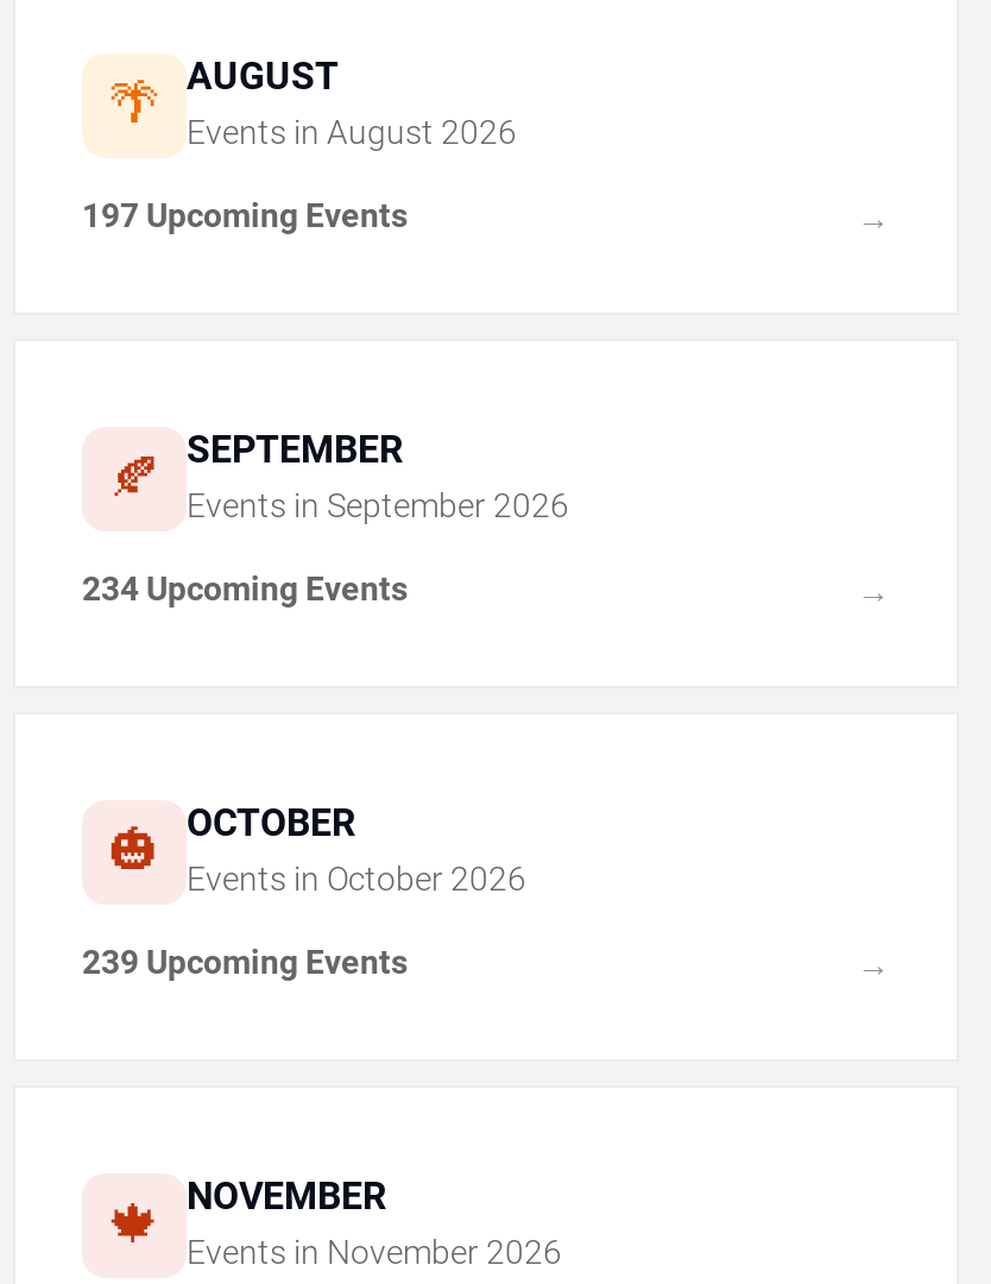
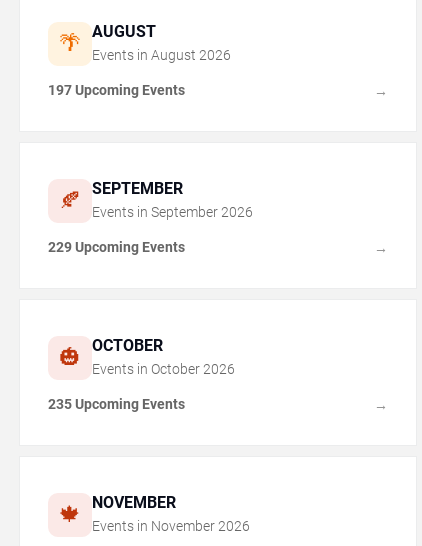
- 234 Upcoming Events
+ 229 Upcoming Events

- 239 Upcoming Events
+ 235 Upcoming Events
